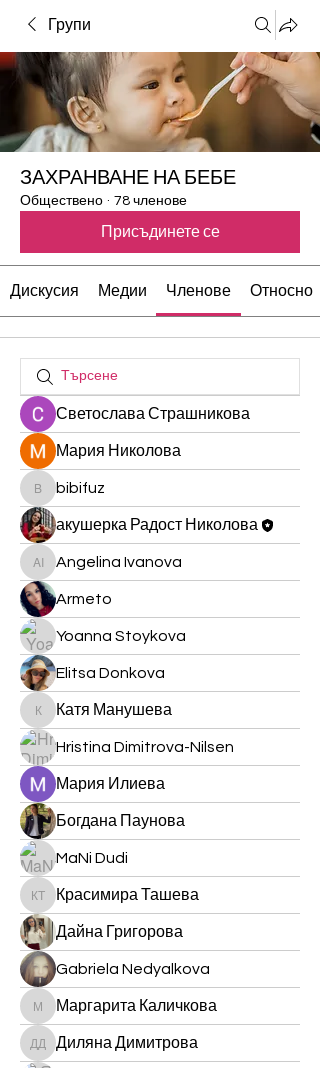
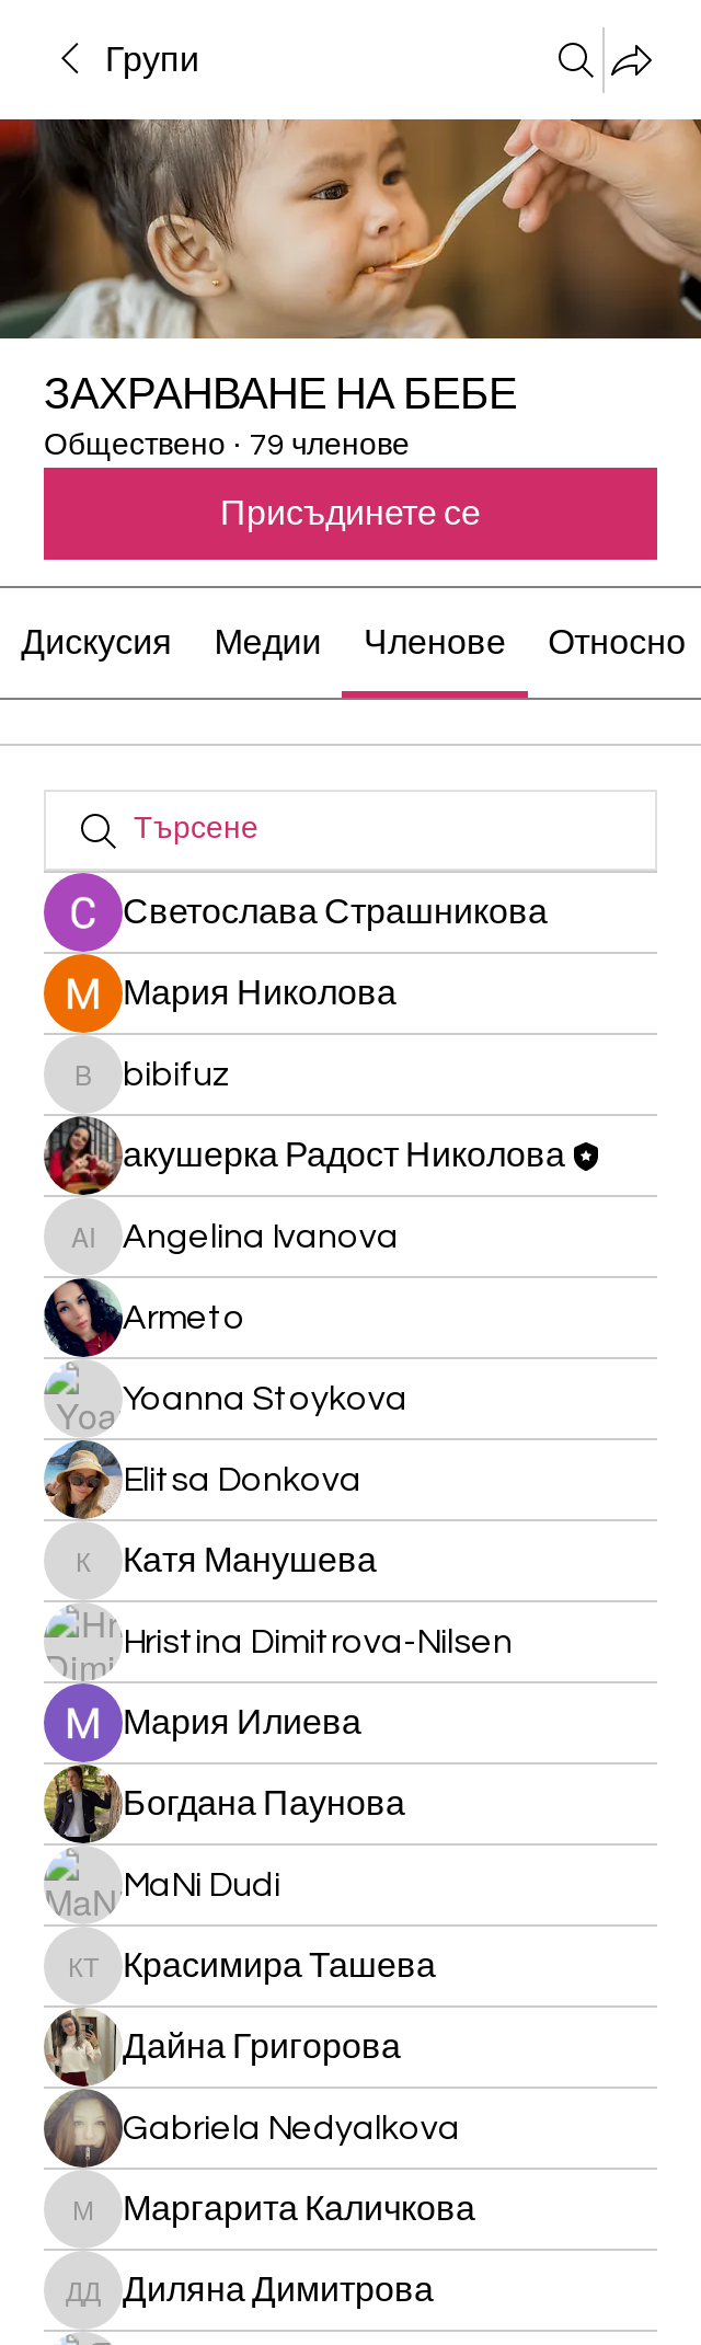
- Обществено · 78 членове
+ Обществено · 79 членове
